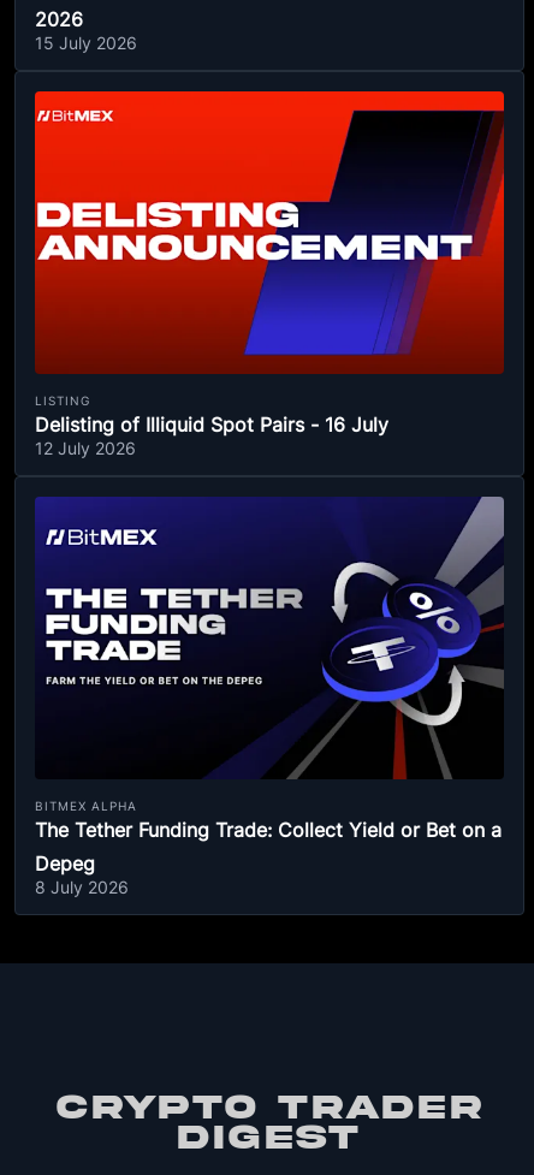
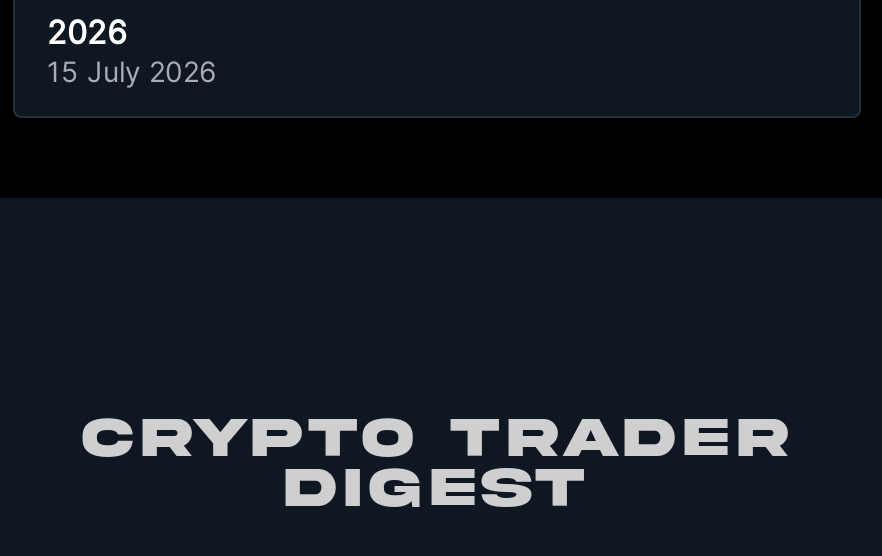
- [image]
- LISTING
- Delisting of Illiquid Spot Pairs - 16 July
- 12 July 2026

- [image]
- BITMEX ALPHA
- The Tether Funding Trade: Collect Yield or Bet on a
- Depeg
- 8 July 2026
